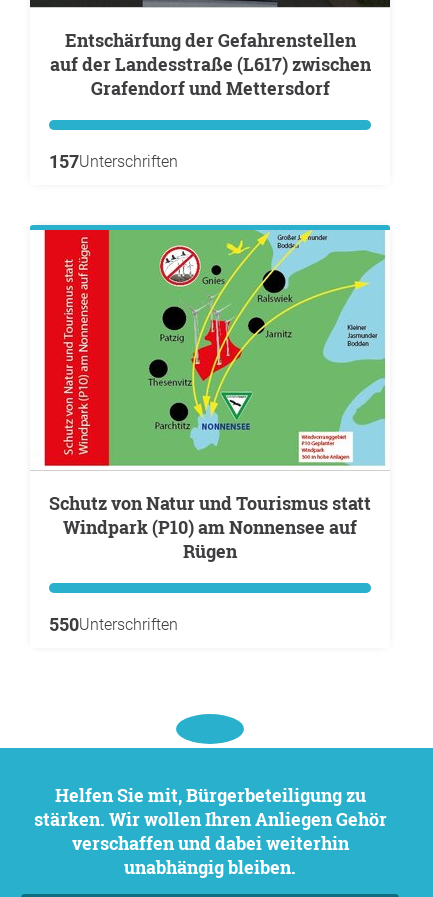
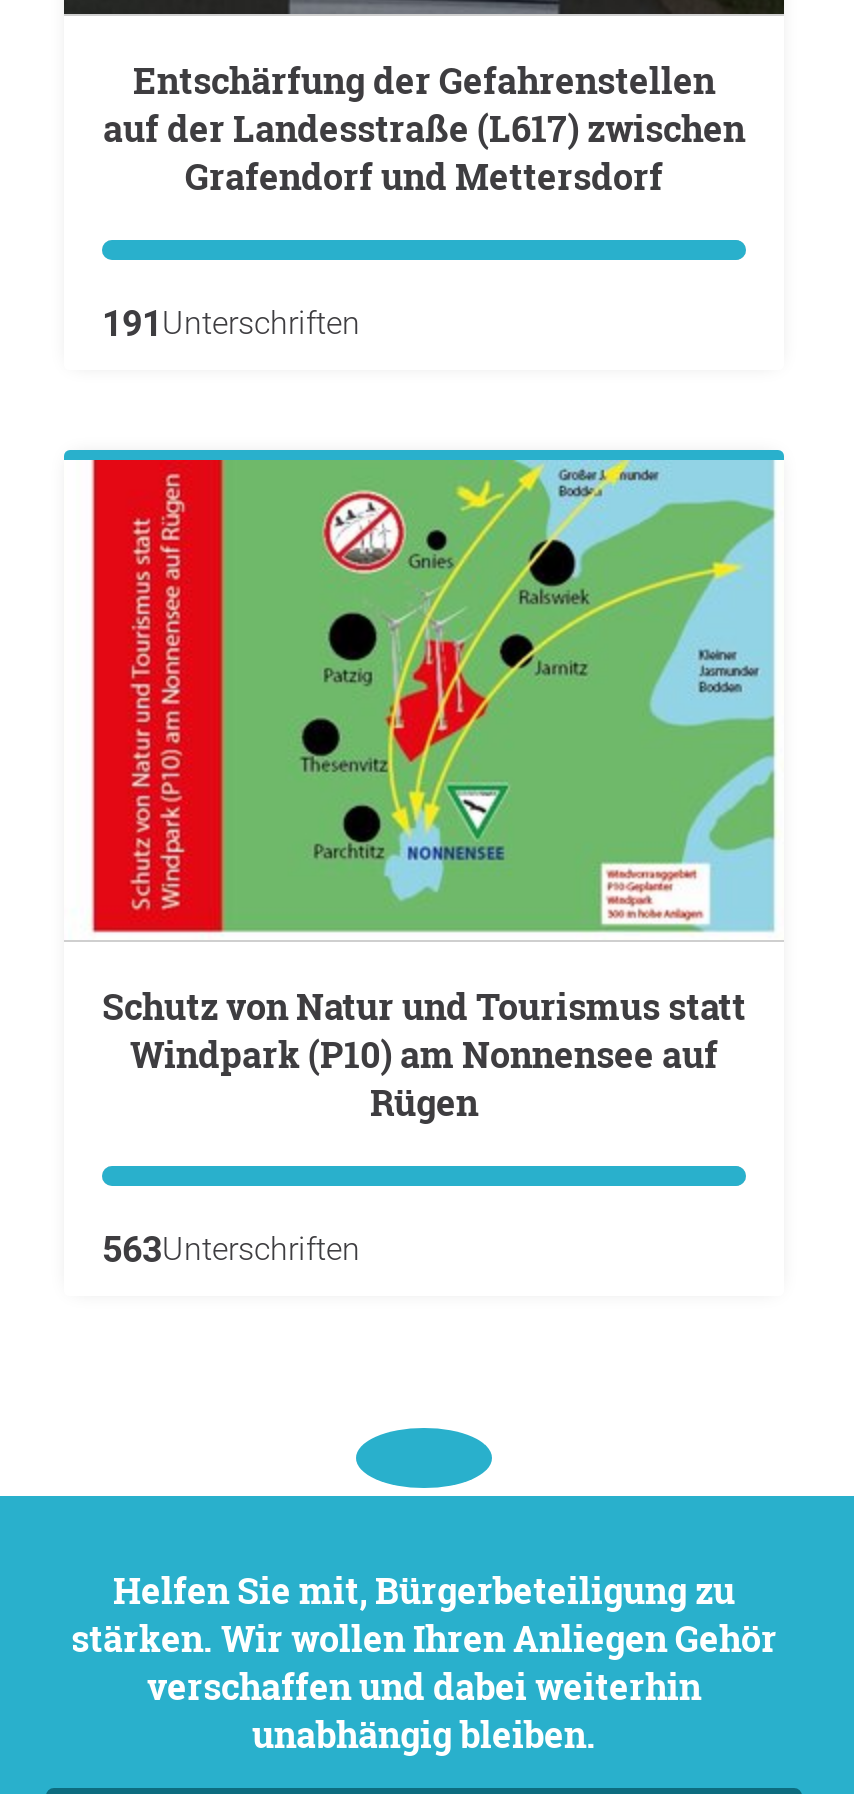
- 157 Unterschriften
+ 191 Unterschriften

- 550Unterschriften
+ 563Unterschriften
